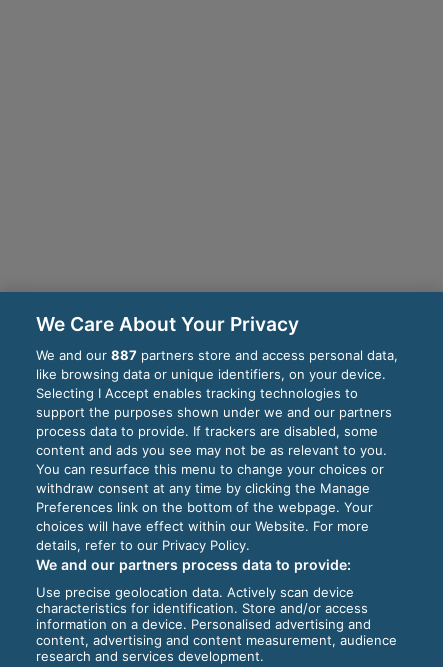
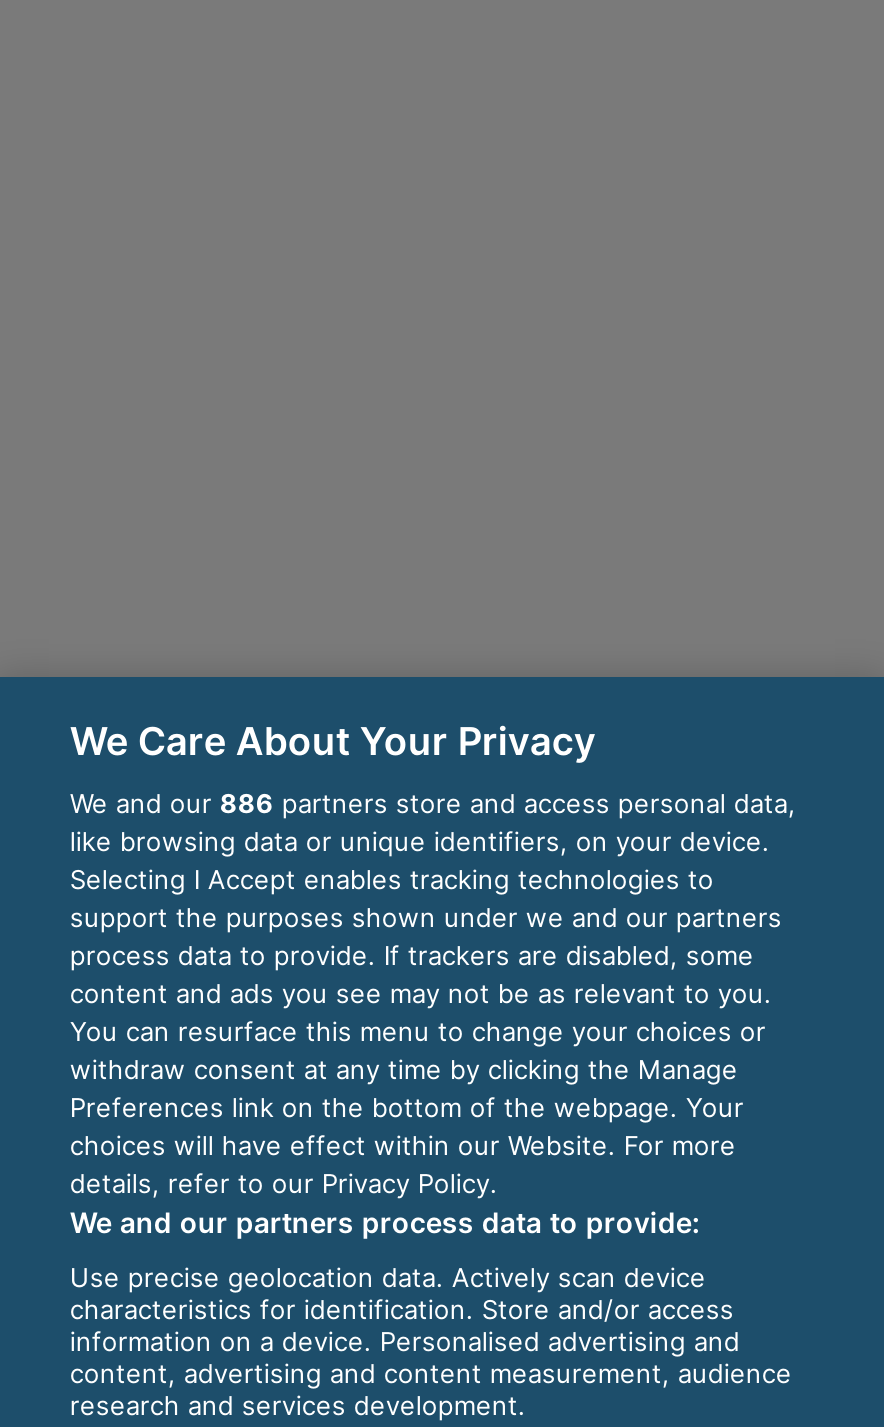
- We and our 887 partners store and access personal data,
+ We and our 886 partners store and access personal data,
